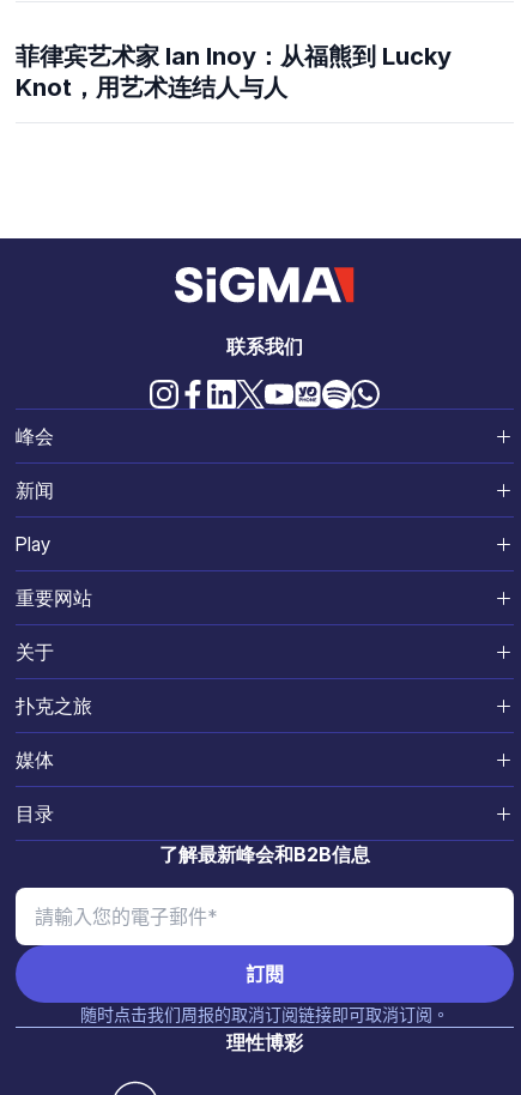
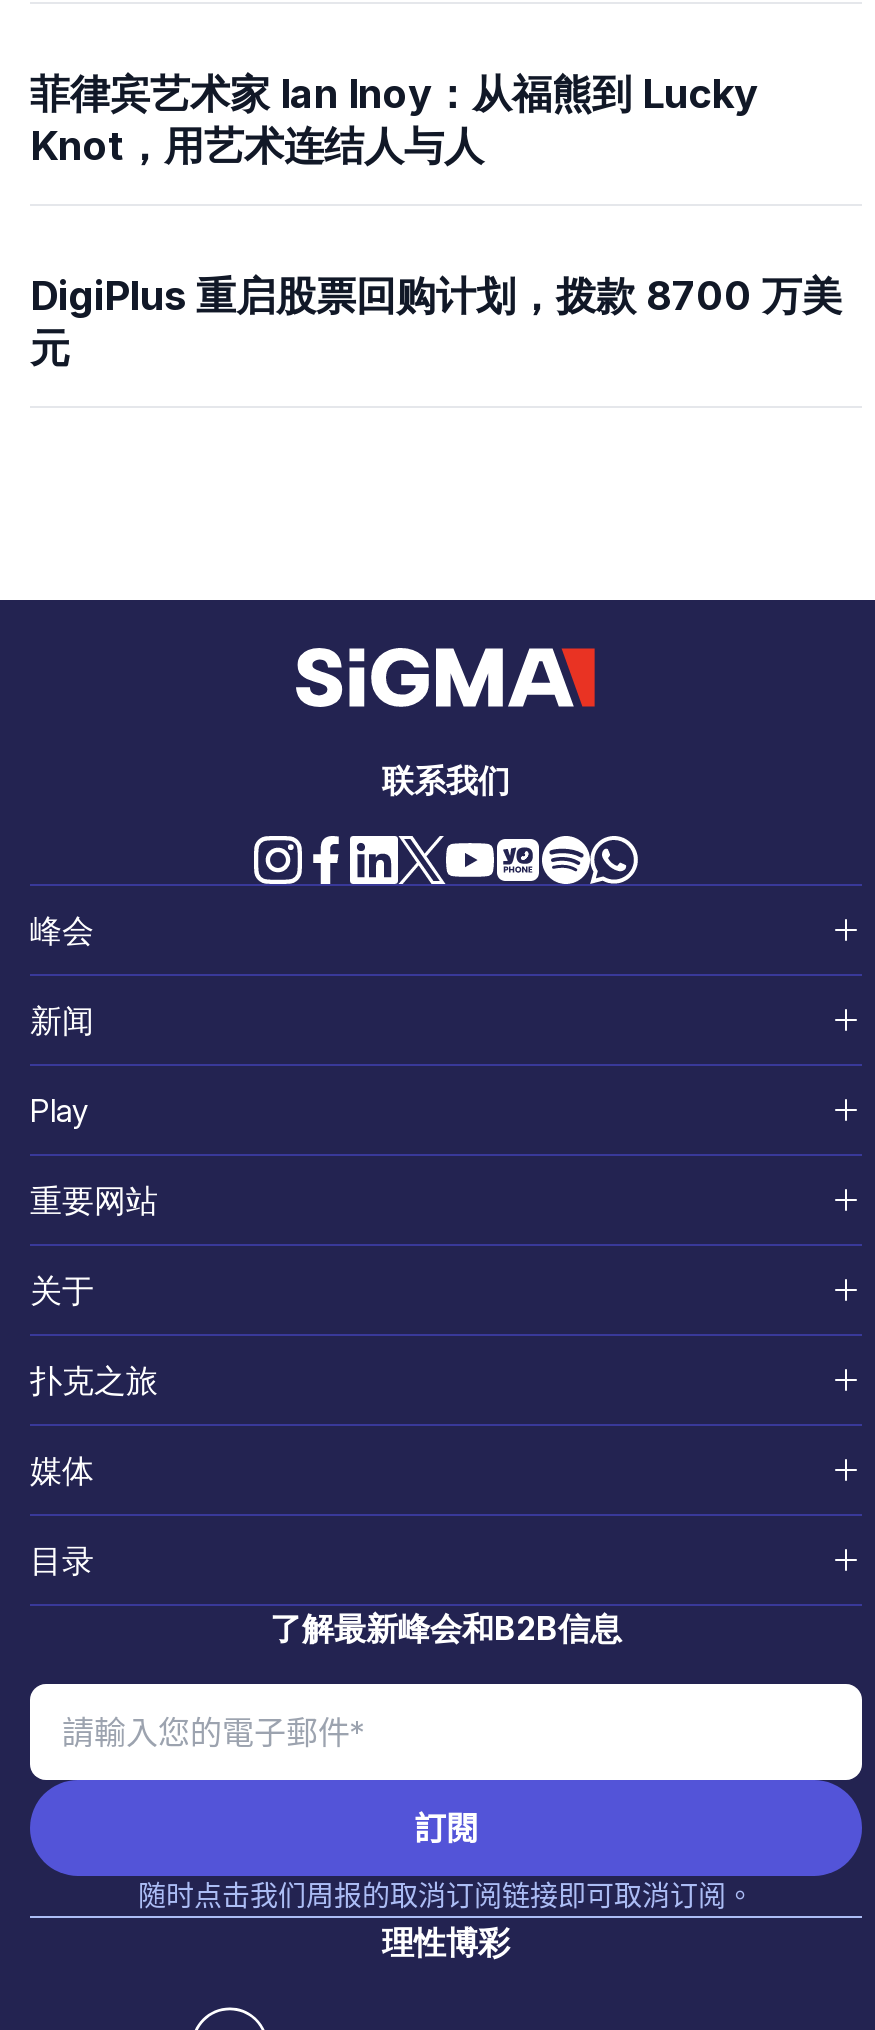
+ DigiPlus 重启股票回购计划，拨款 8700 万美
+ 元
